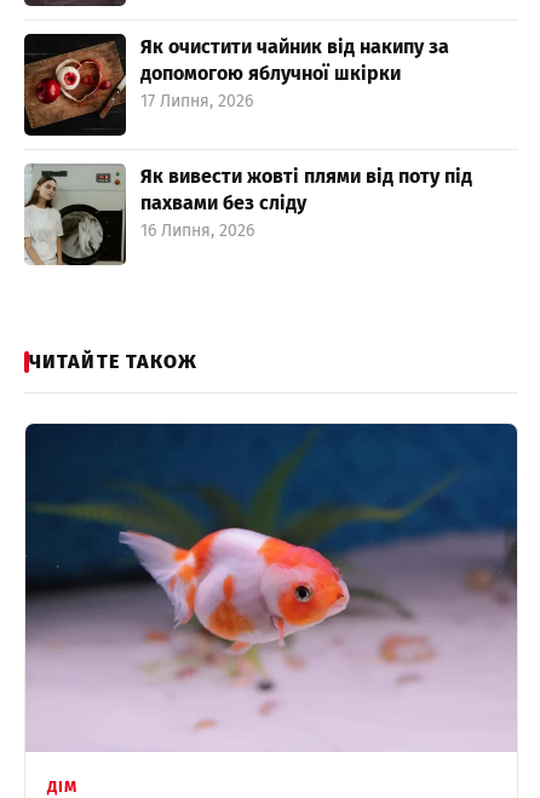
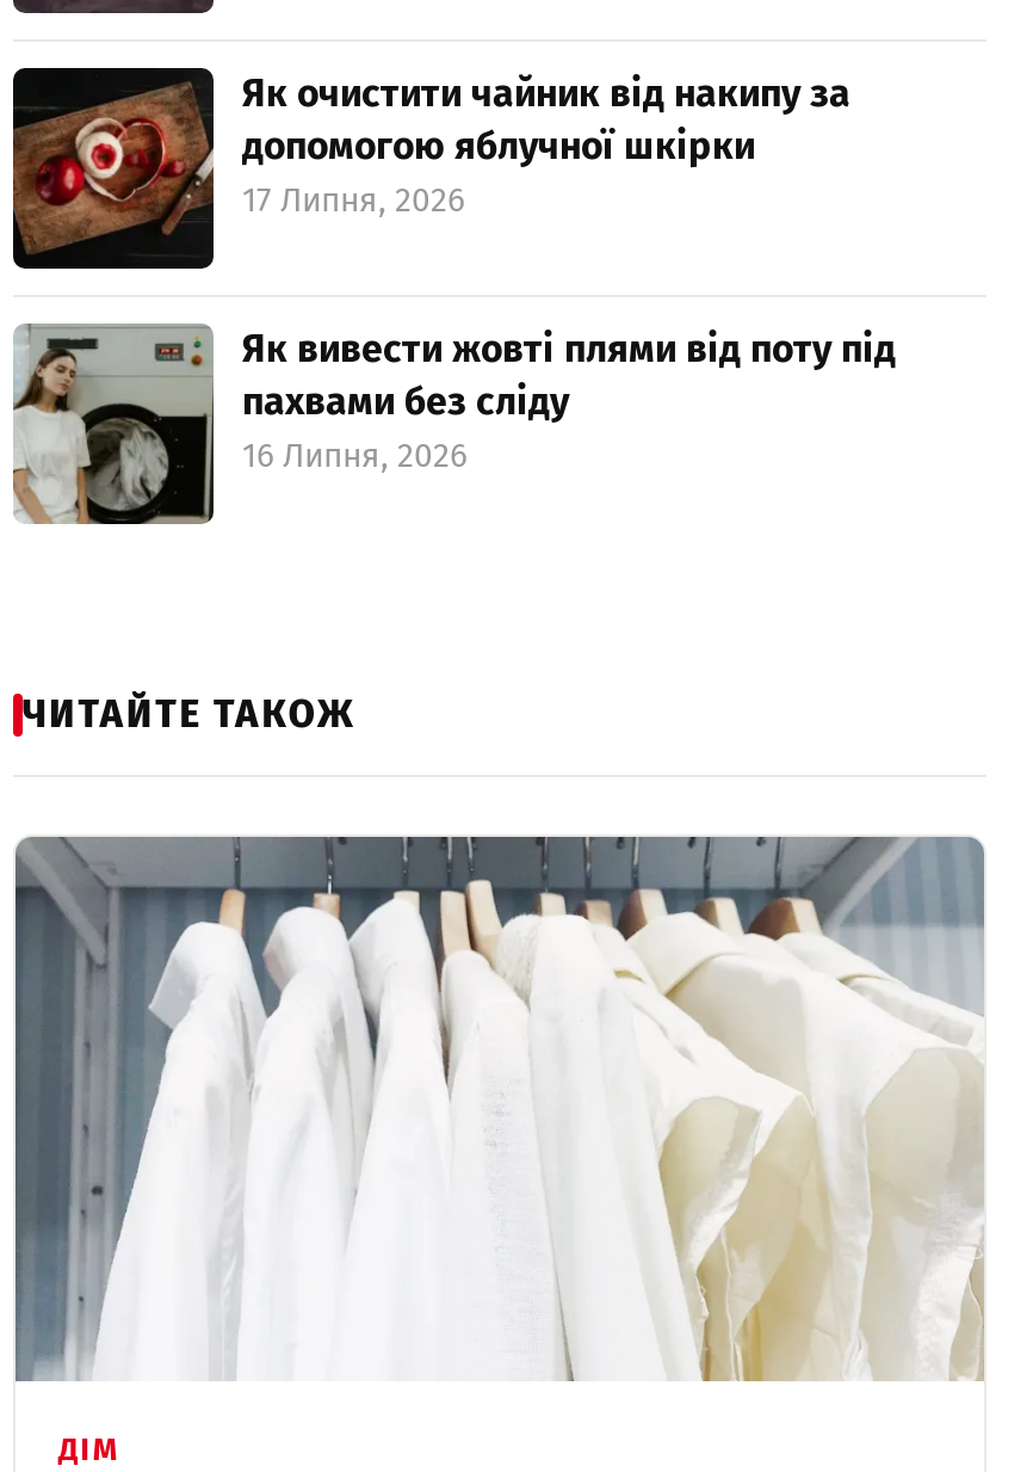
- [image]
+ [image]
